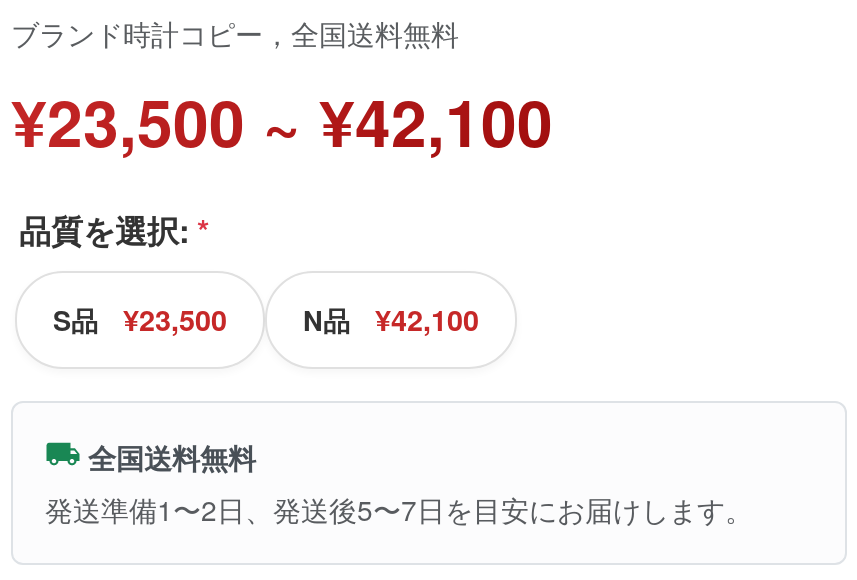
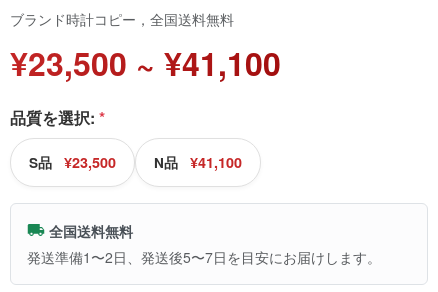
- ¥23,500 ~ ¥42,100
+ ¥23,500 ~ ¥41,100

- S品 ¥23,500 N品 ¥42,100
+ S品 ¥23,500 N品 ¥41,100
